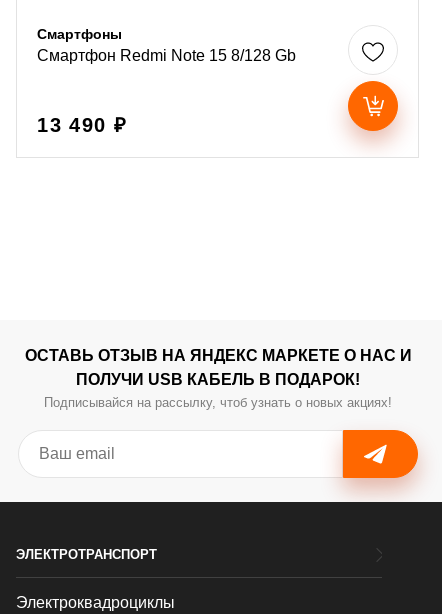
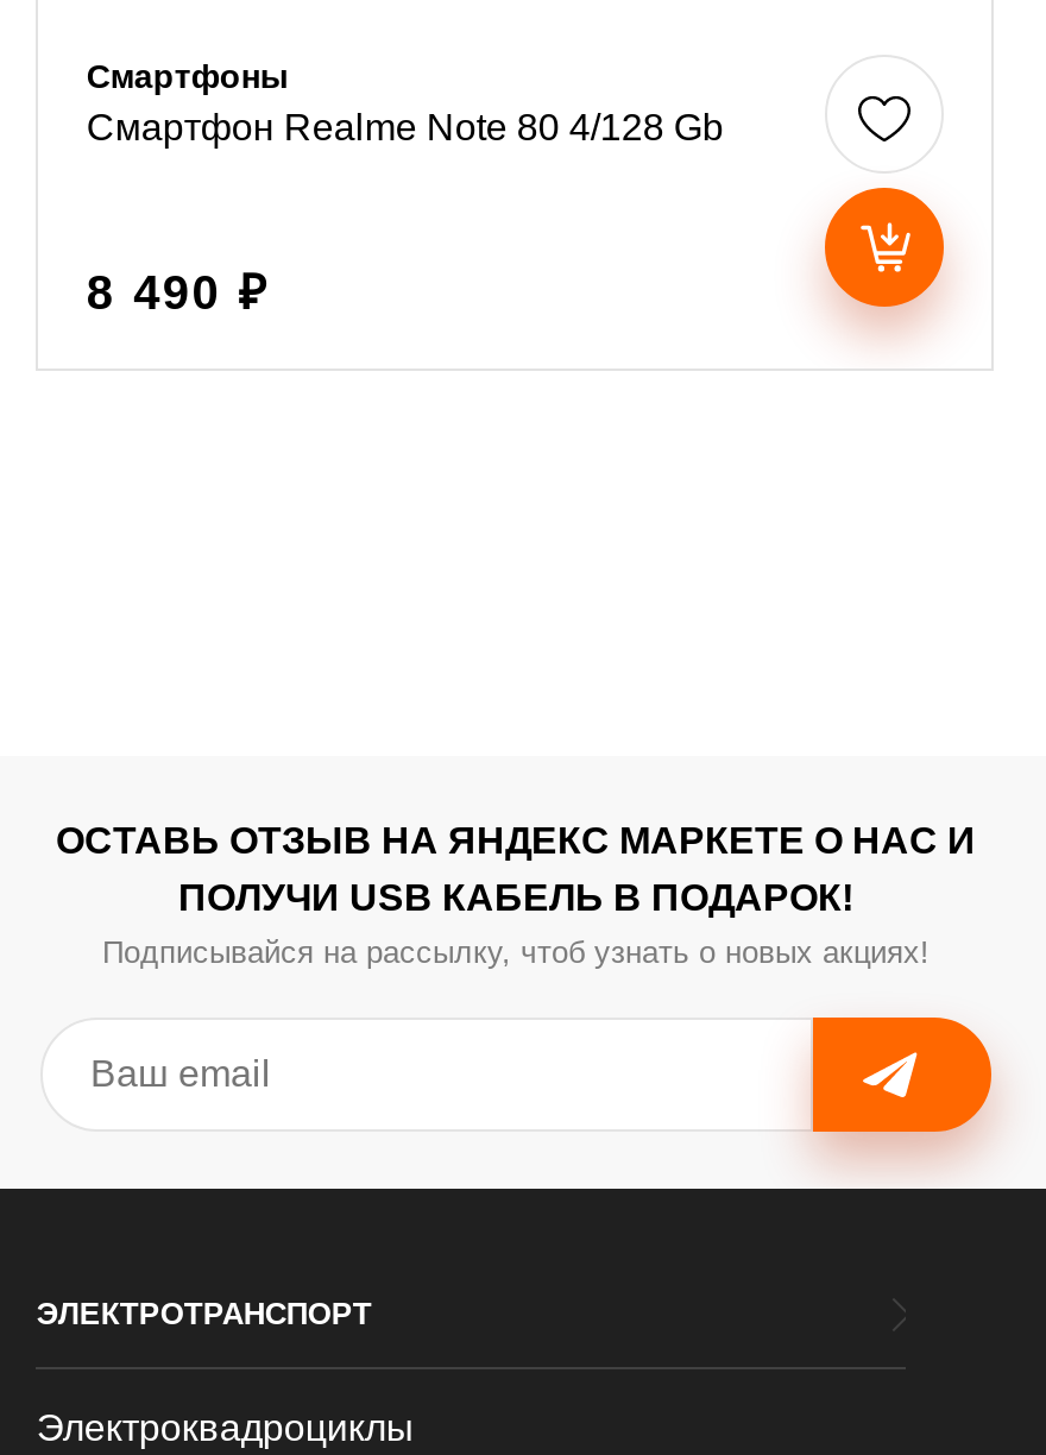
- Смартфон Redmi Note 15 8/128 Gb
+ Смартфон Realme Note 80 4/128 Gb

- 13 490 ₽
+ 8 490 ₽
